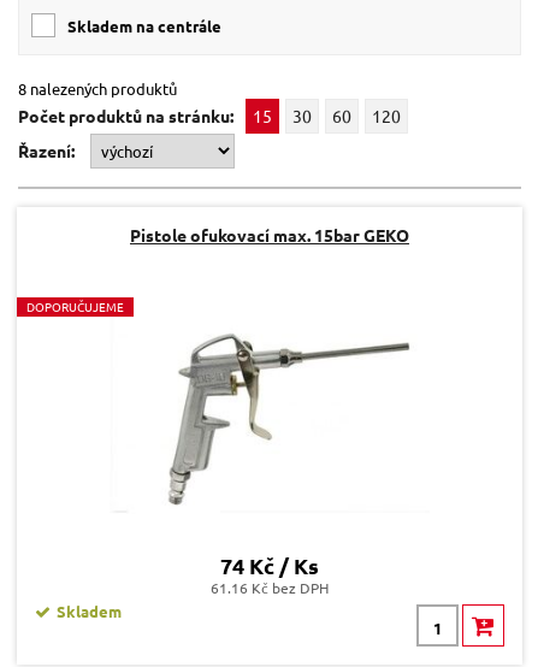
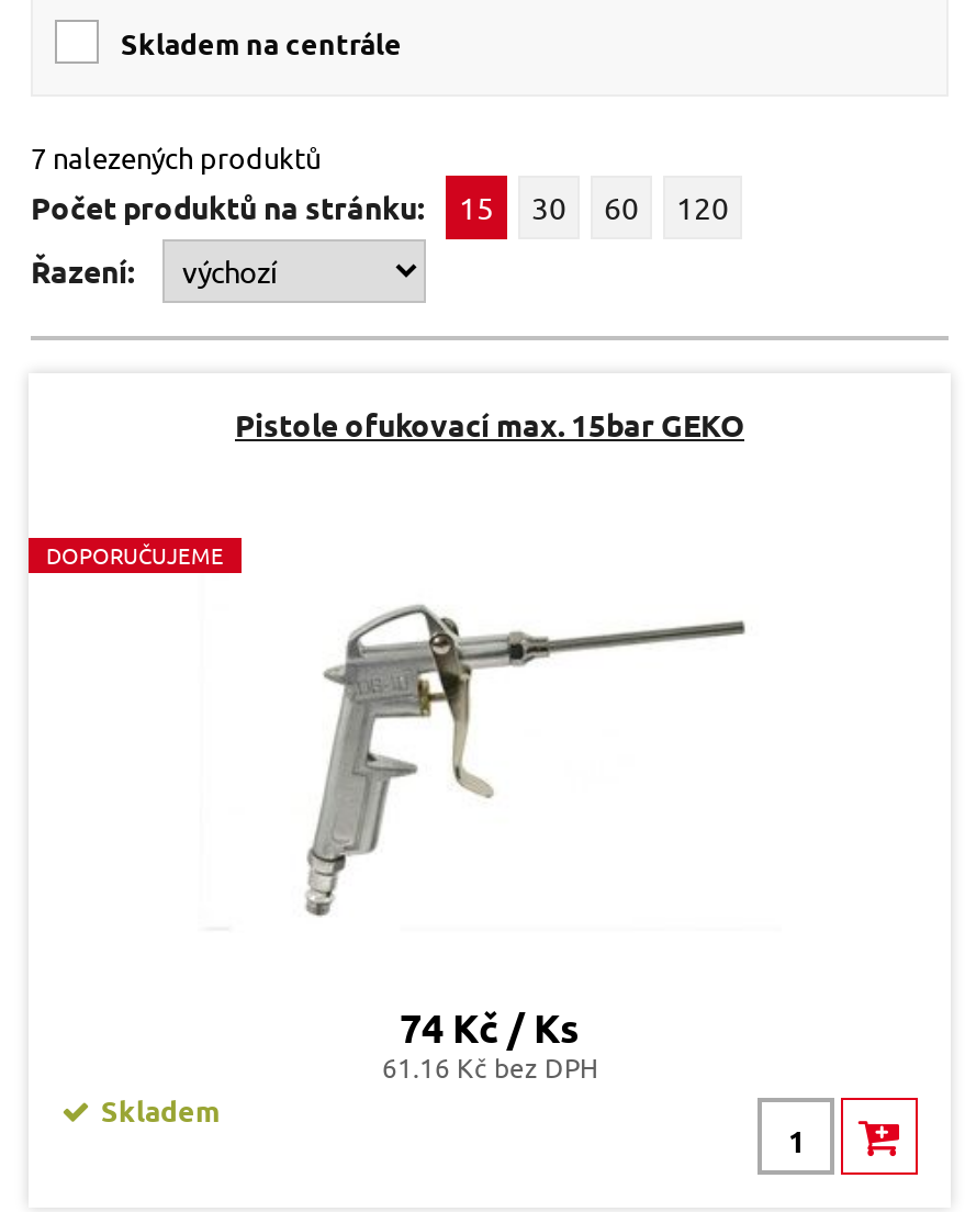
- 8 nalezených produktů
+ 7 nalezených produktů
